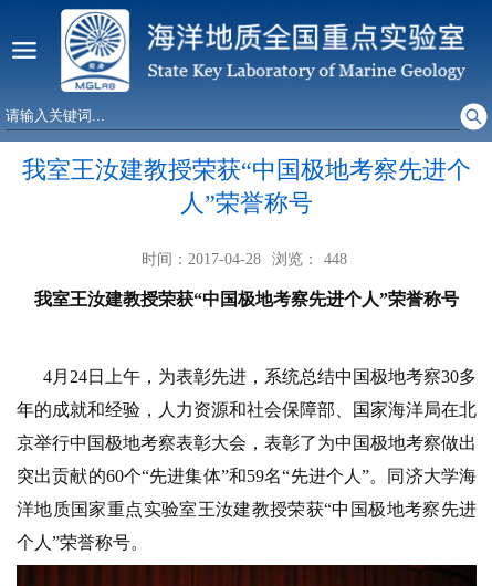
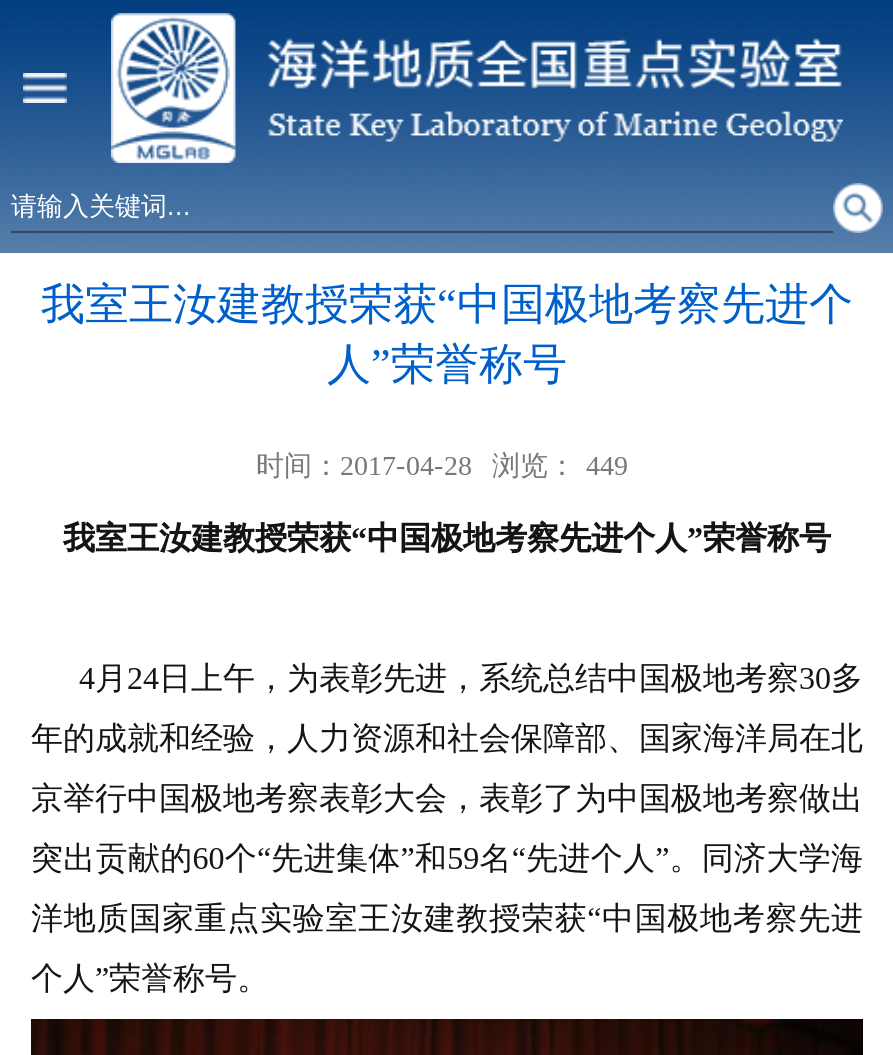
- 时间：2017-04-28 浏览： 448
+ 时间：2017-04-28 浏览： 449
